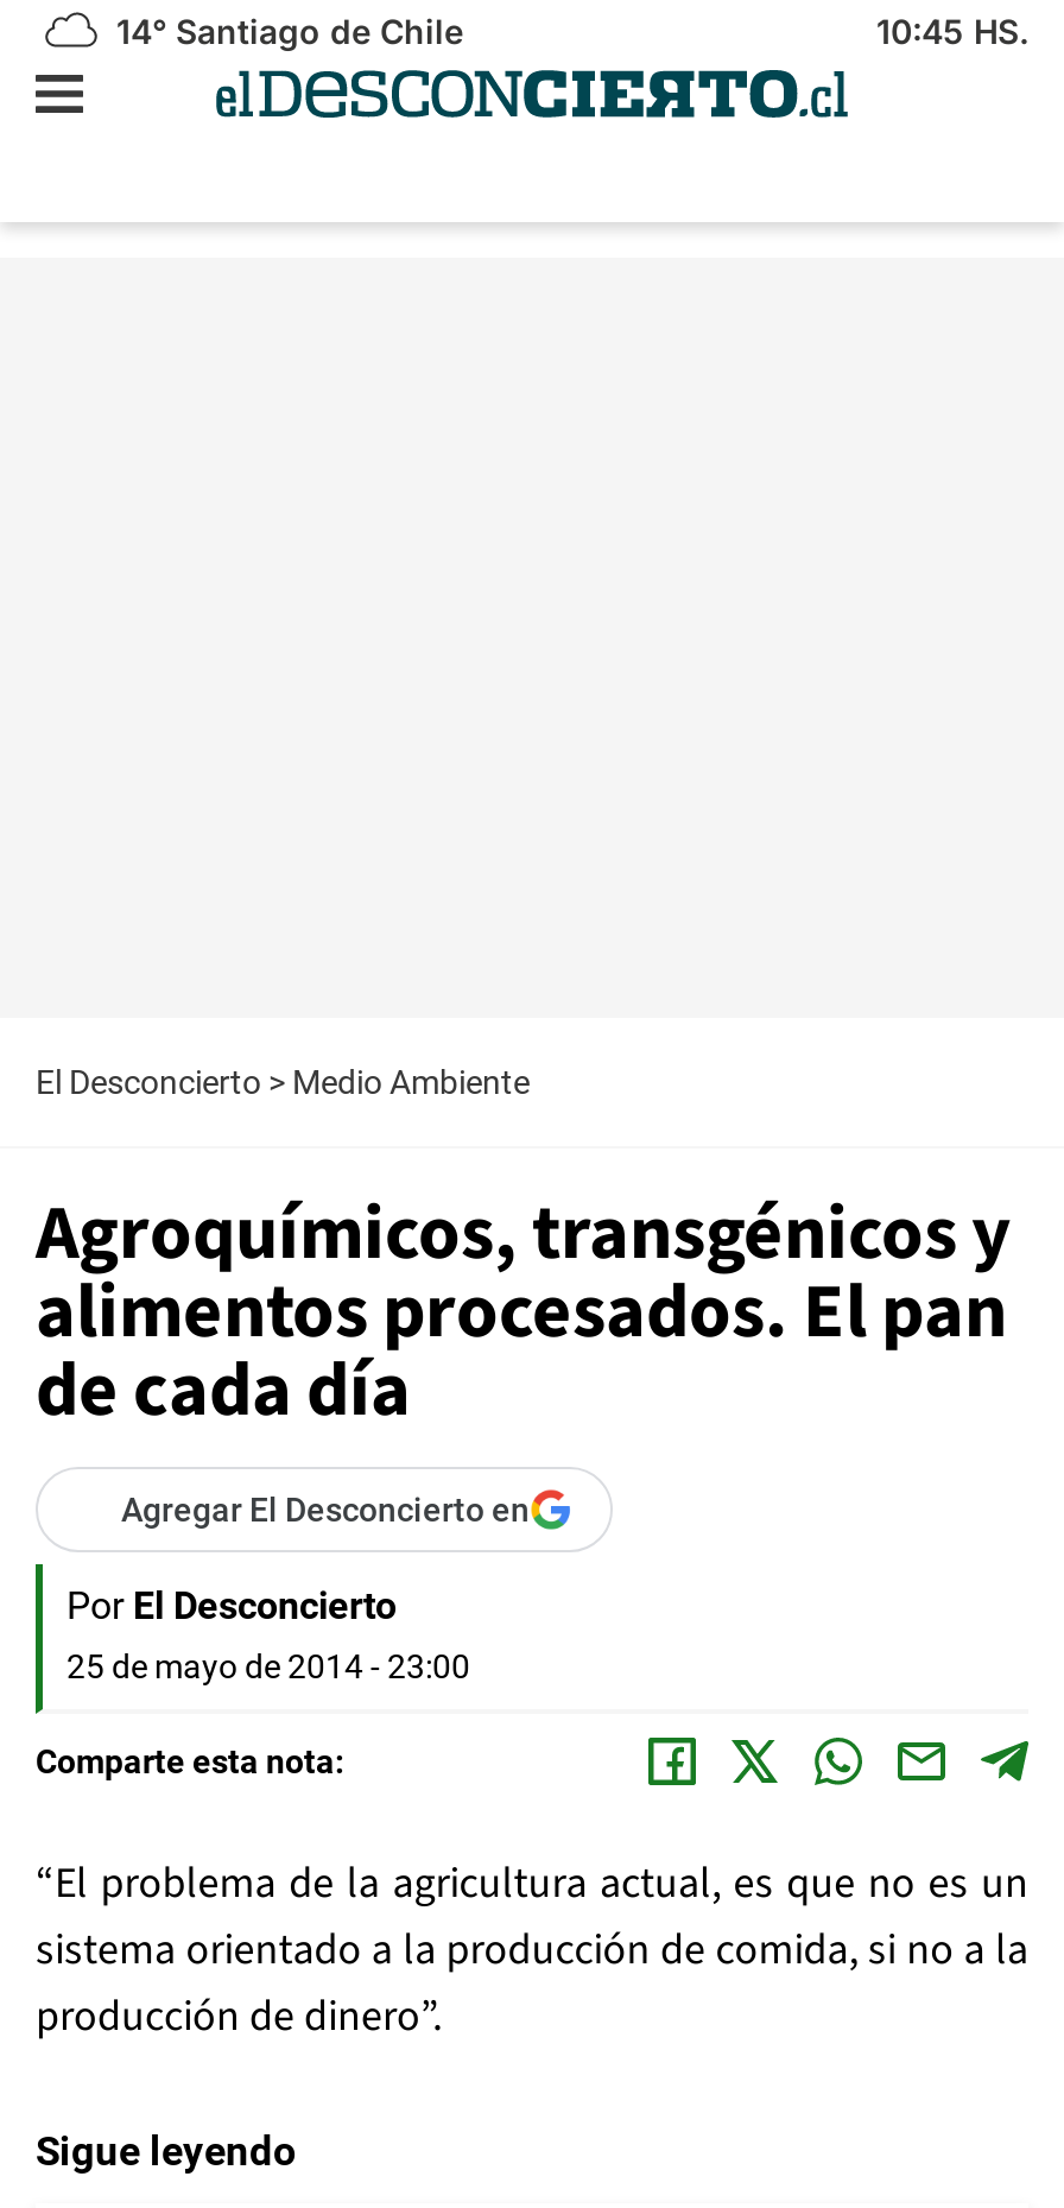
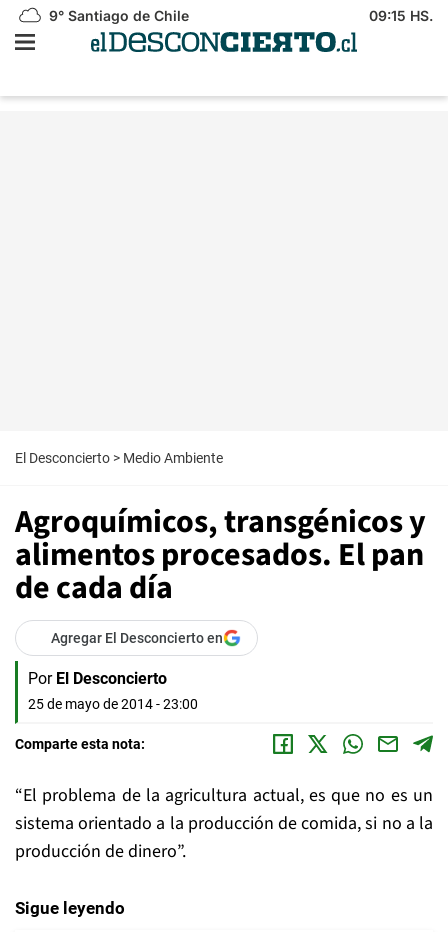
- 14° Santiago de Chile
+ 9° Santiago de Chile

- 10:45 HS.
+ 09:15 HS.
